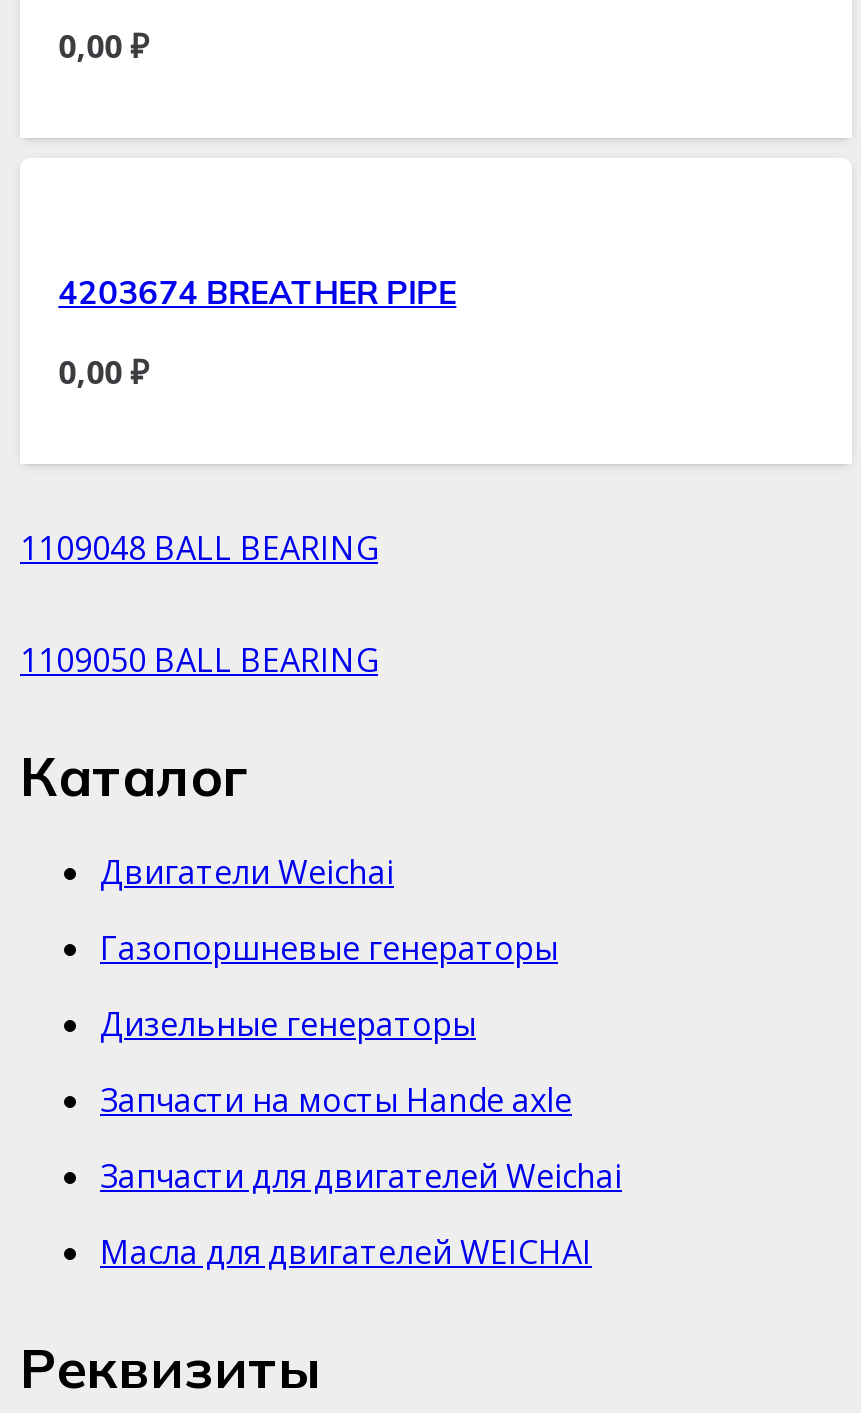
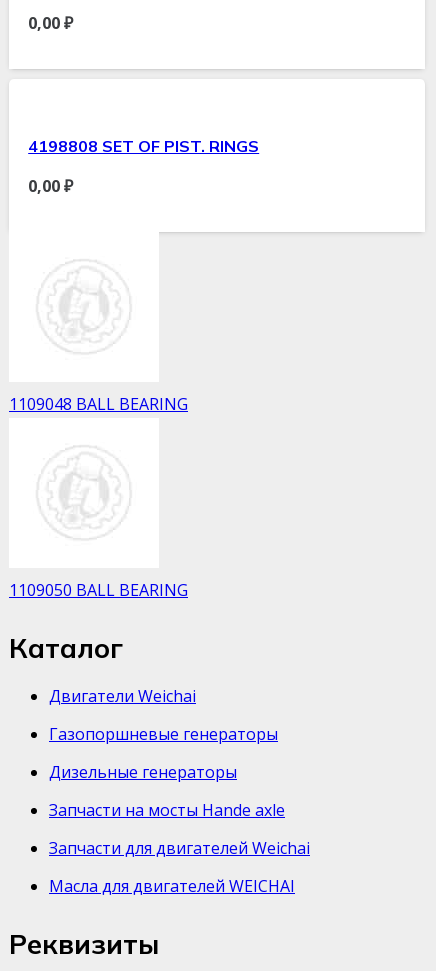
- 4203674 BREATHER PIPE
+ 4198808 SET OF PIST. RINGS
